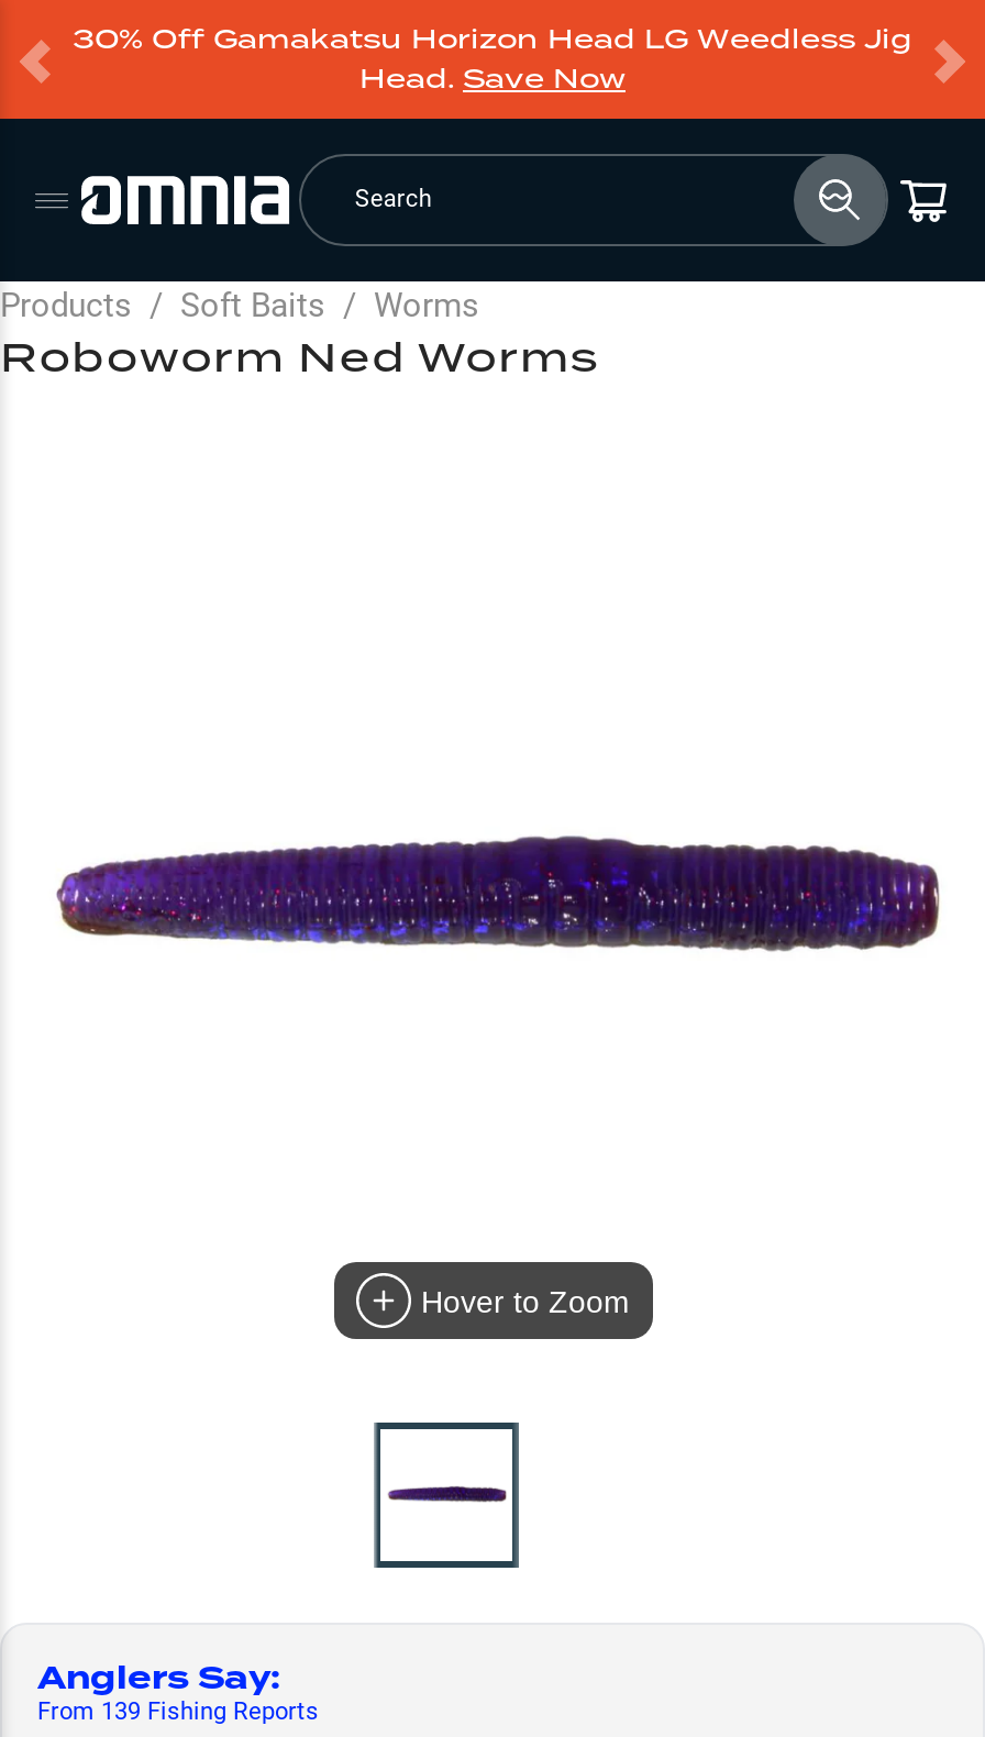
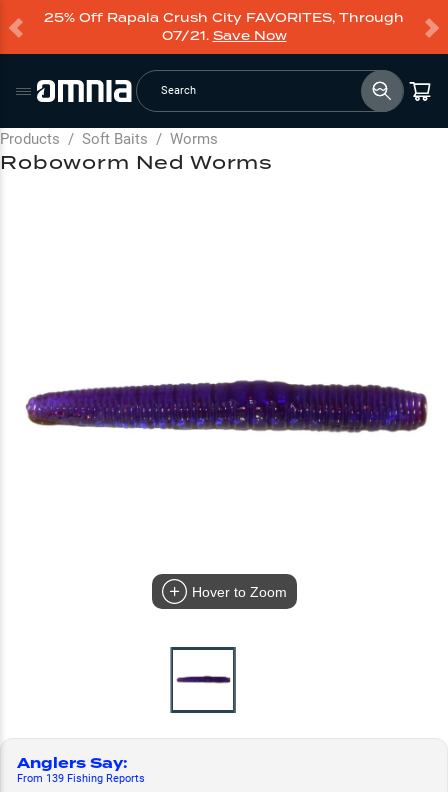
- 30% Off Gamakatsu Horizon Head LG Weedless Jig
- Head. Save Now
+ 25% Off Rapala Crush City FAVORITES, Through
+ 07/21. Save Now
